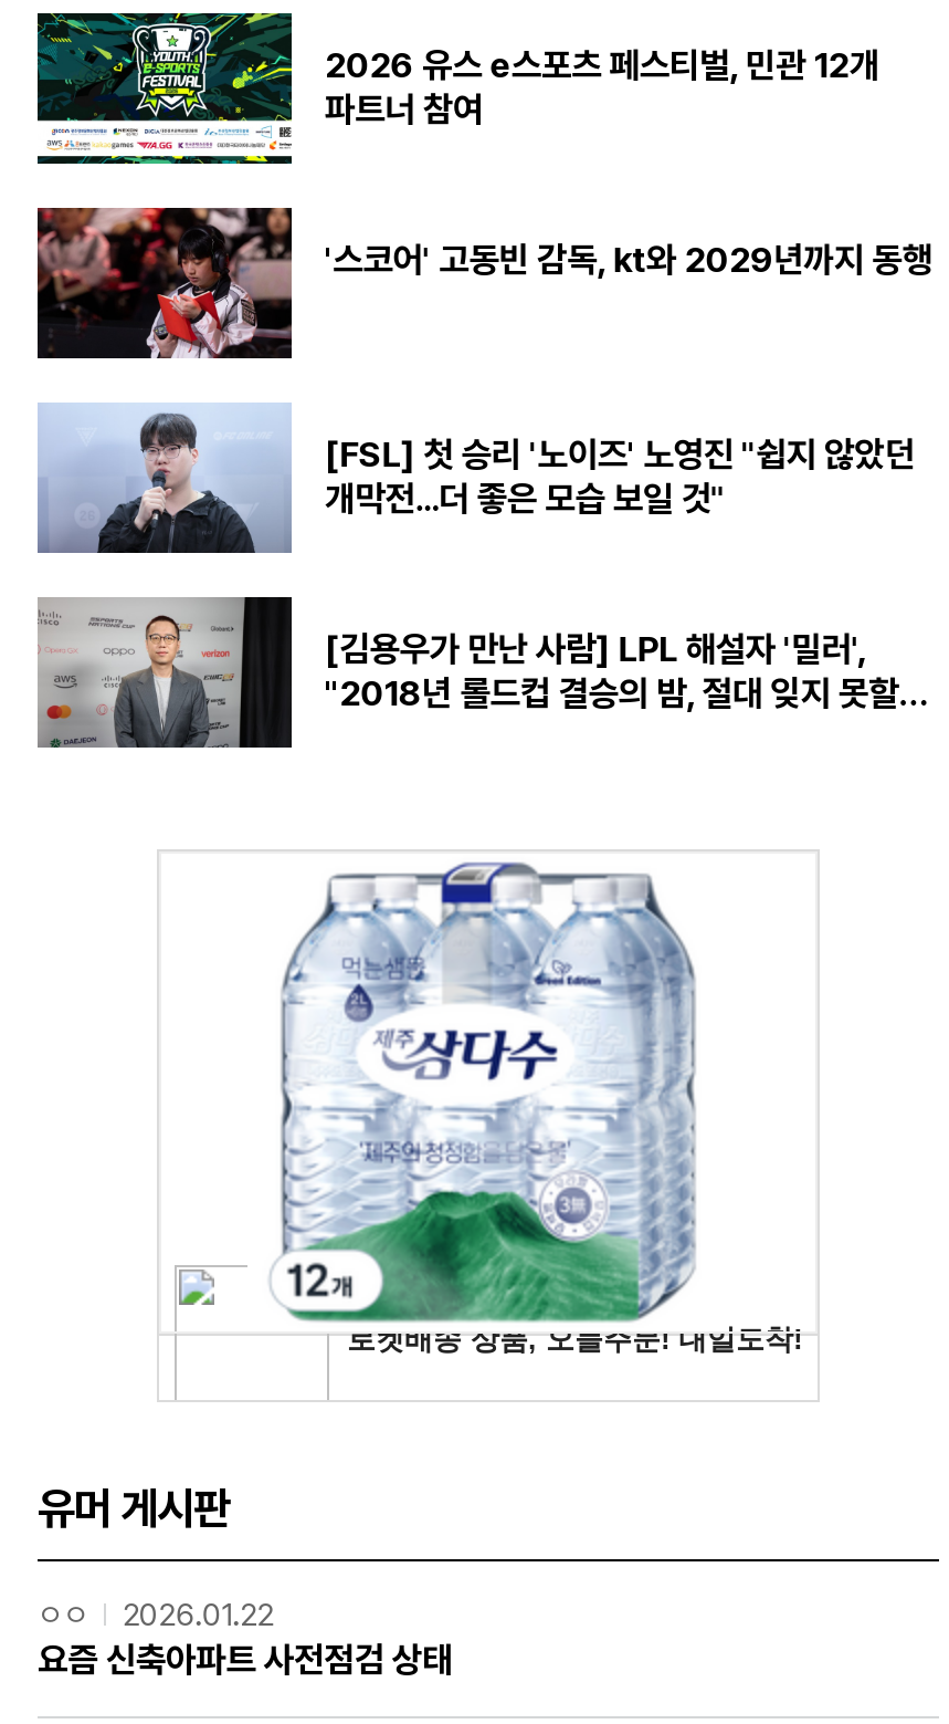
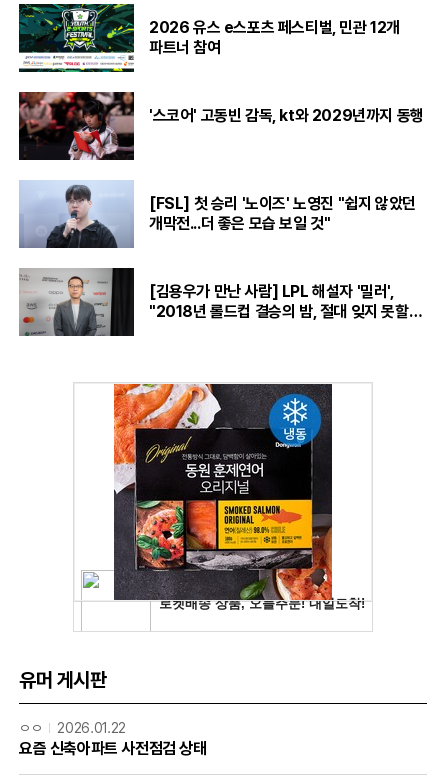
- [image]
+ [image]
